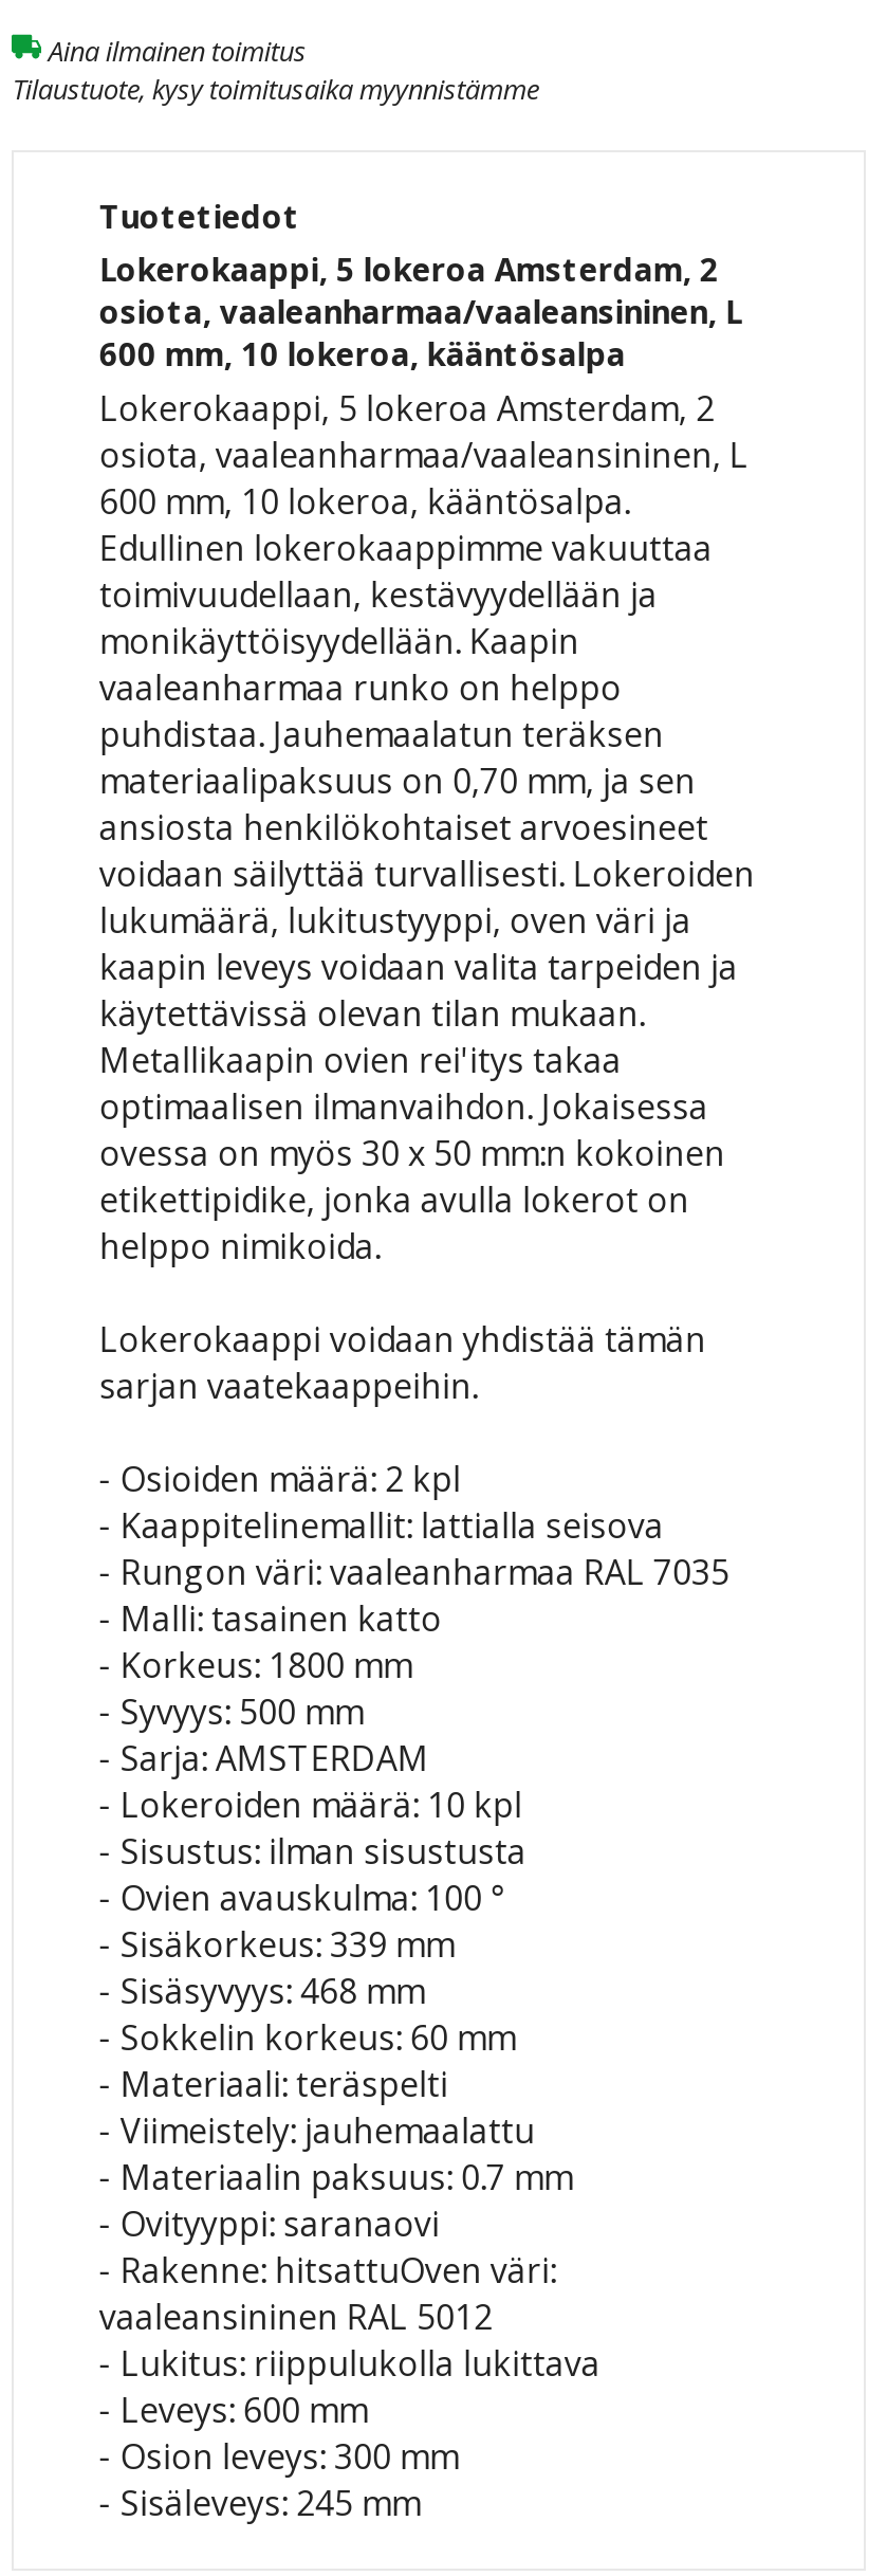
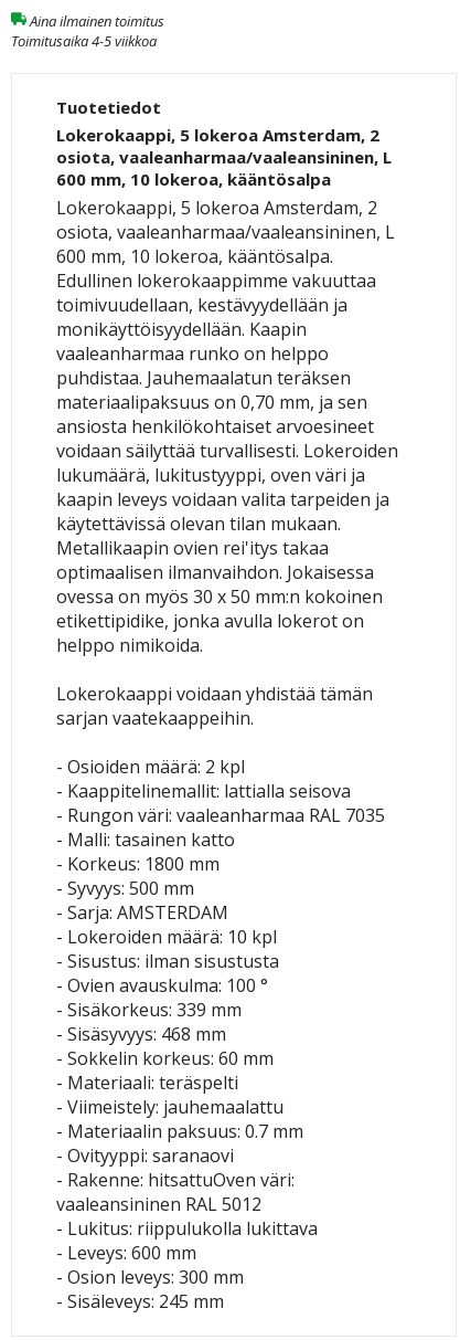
- Tilaustuote, kysy toimitusaika myynnistämme
+ Toimitusaika 4-5 viikkoa
